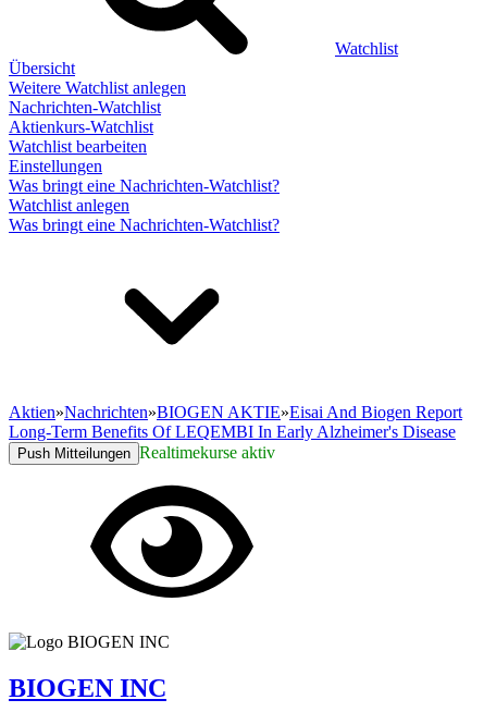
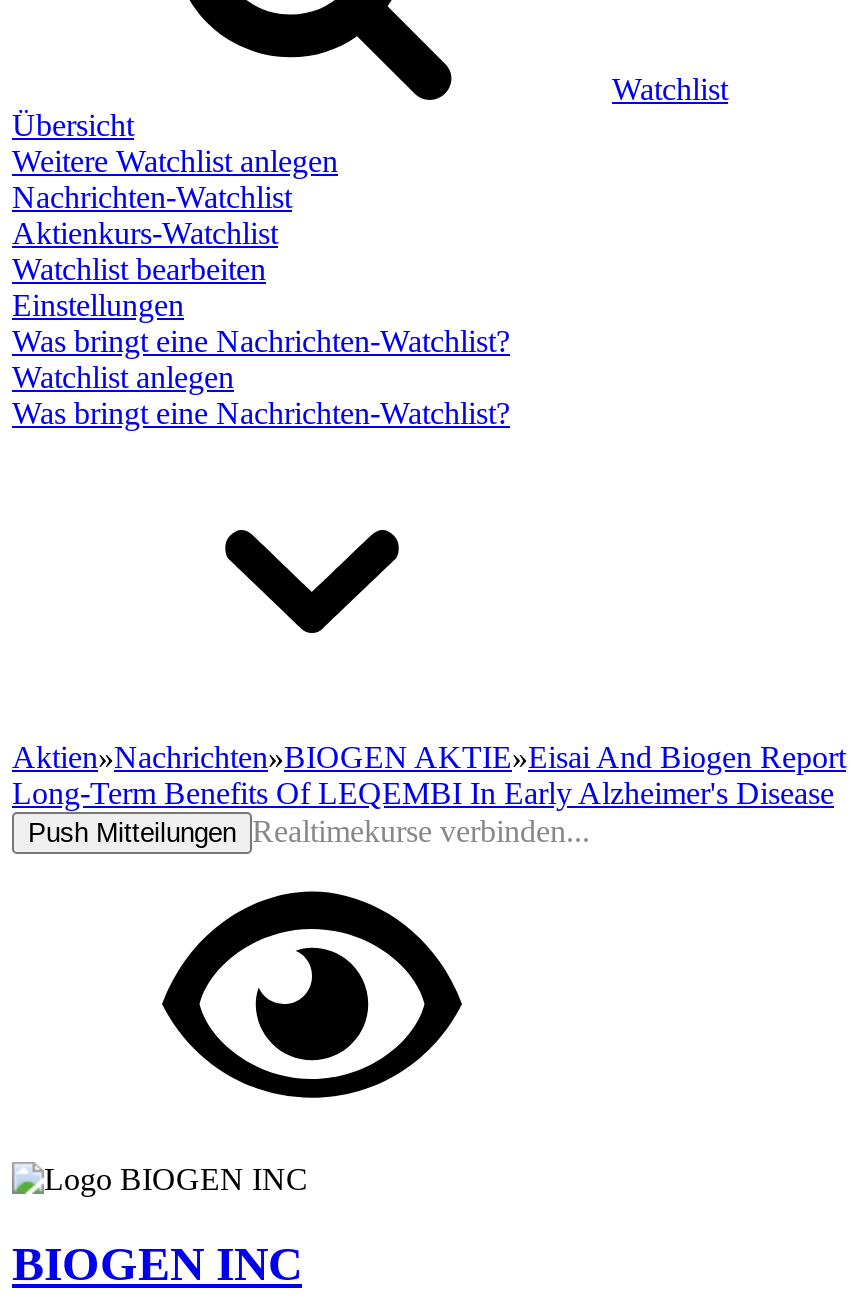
- Push Mitteilungen Realtimekurse aktiv
+ Push Mitteilungen Realtimekurse verbinden...
